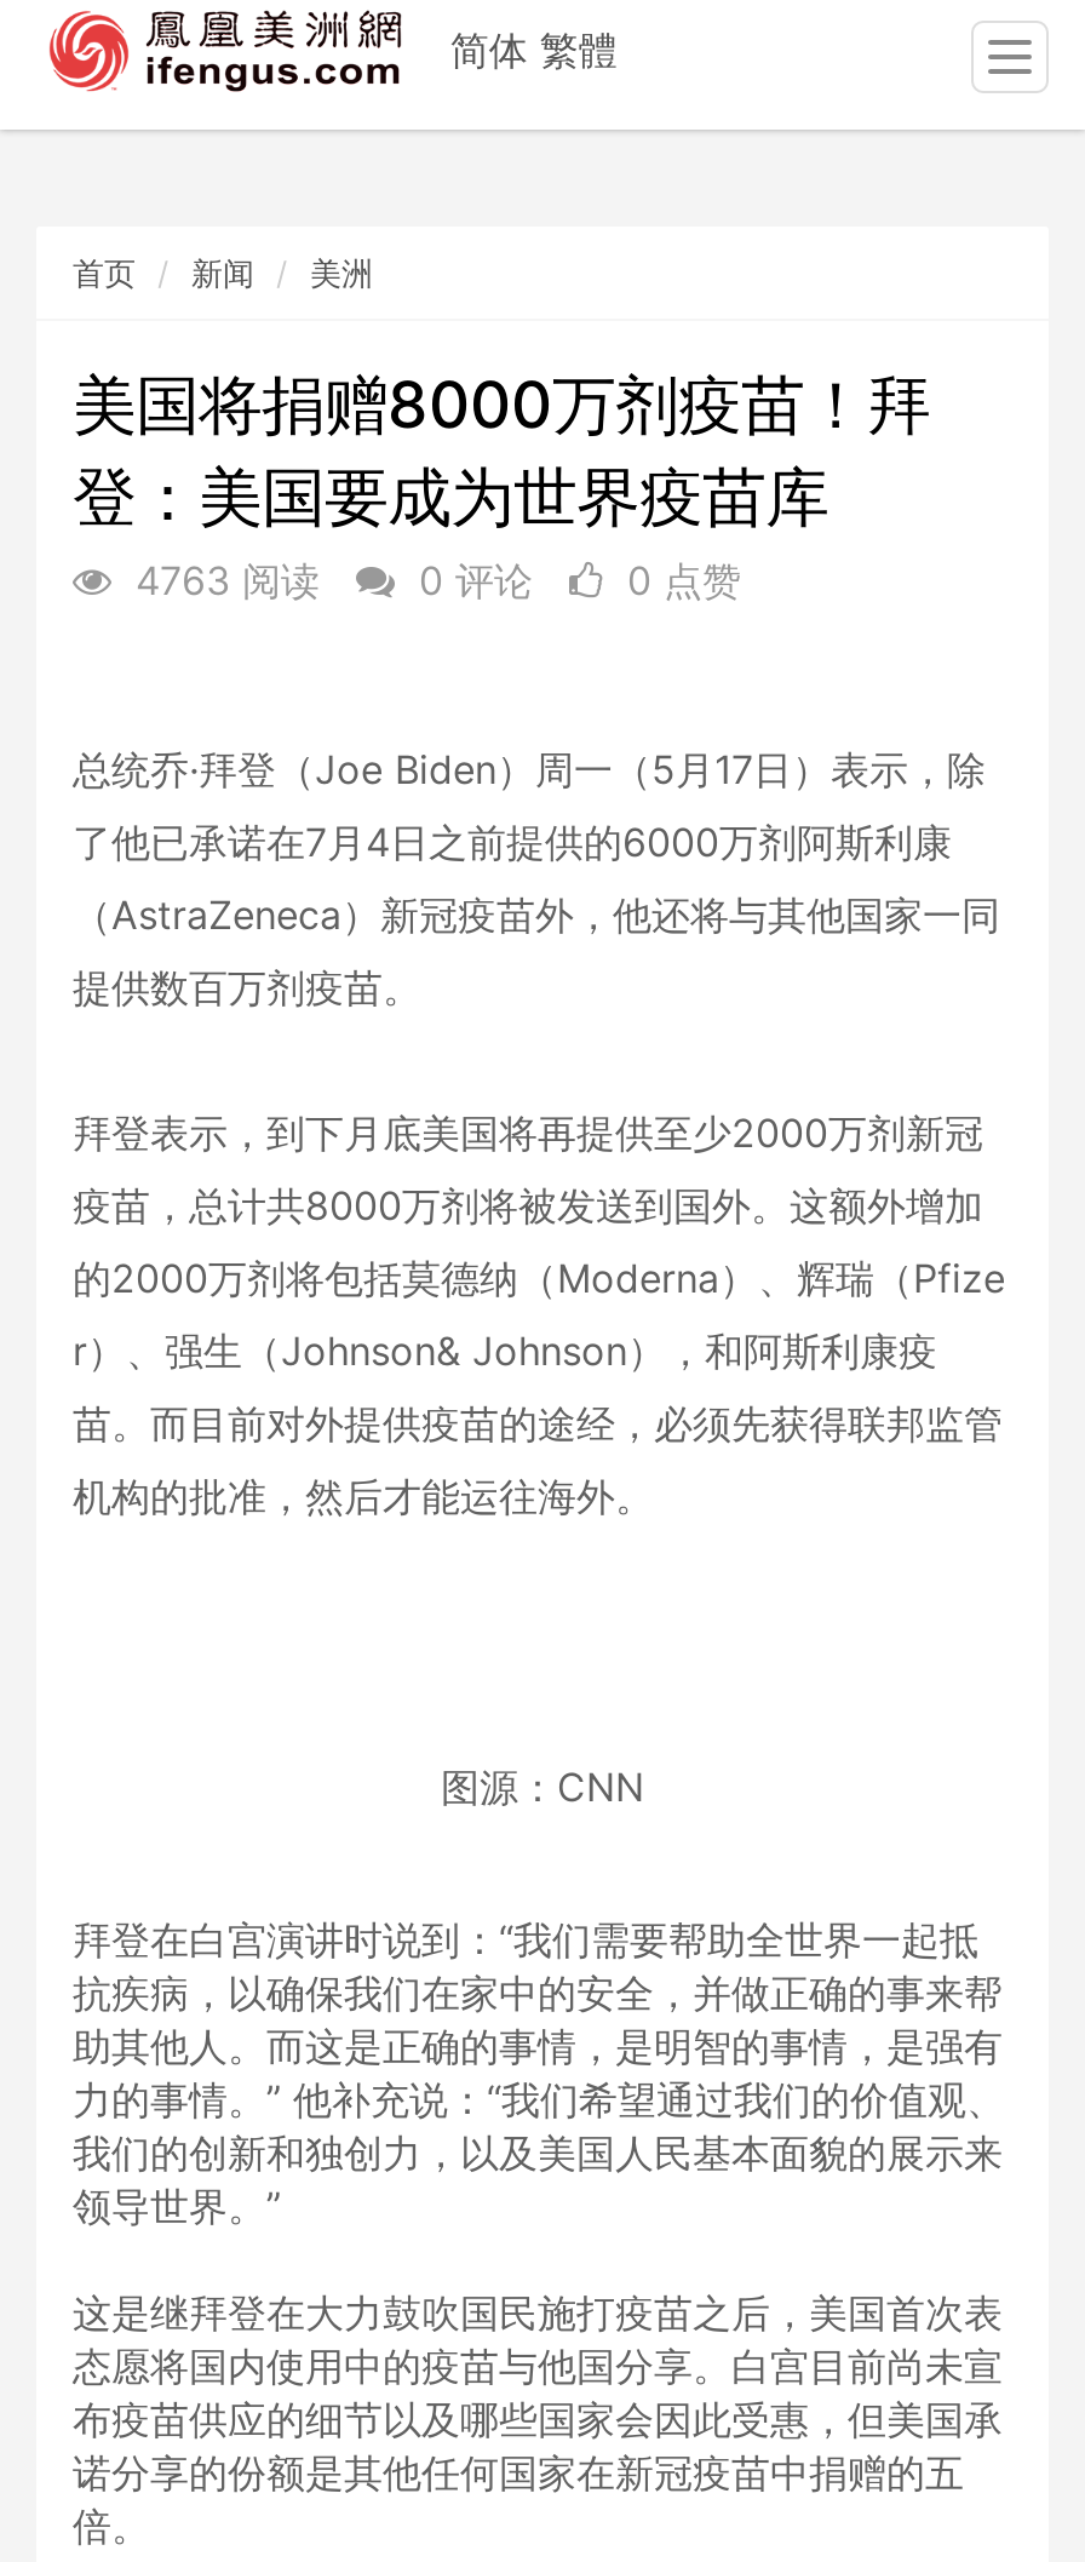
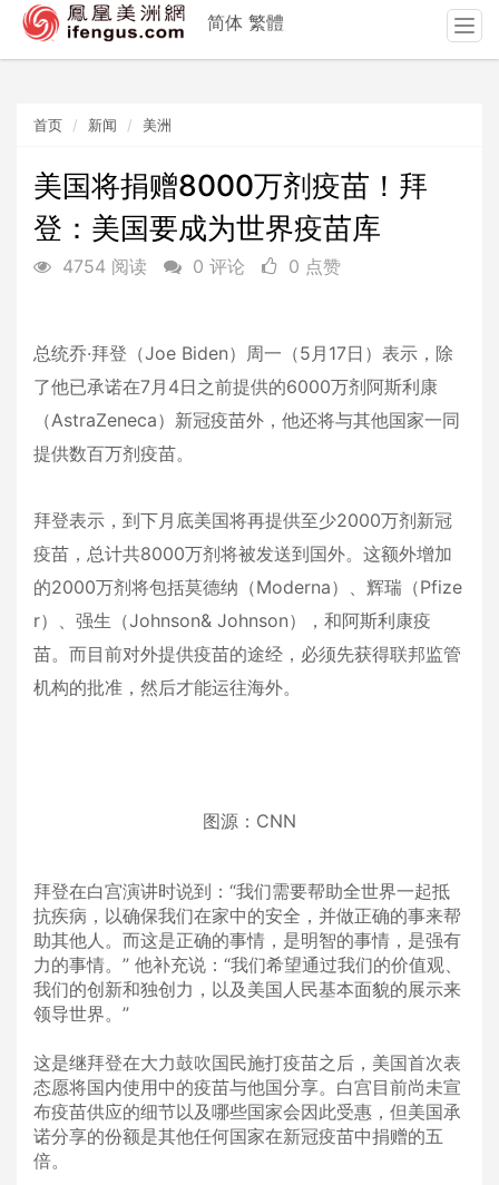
- 4763 阅读 0 评论 0 点赞
+ 4754 阅读 0 评论 0 点赞
